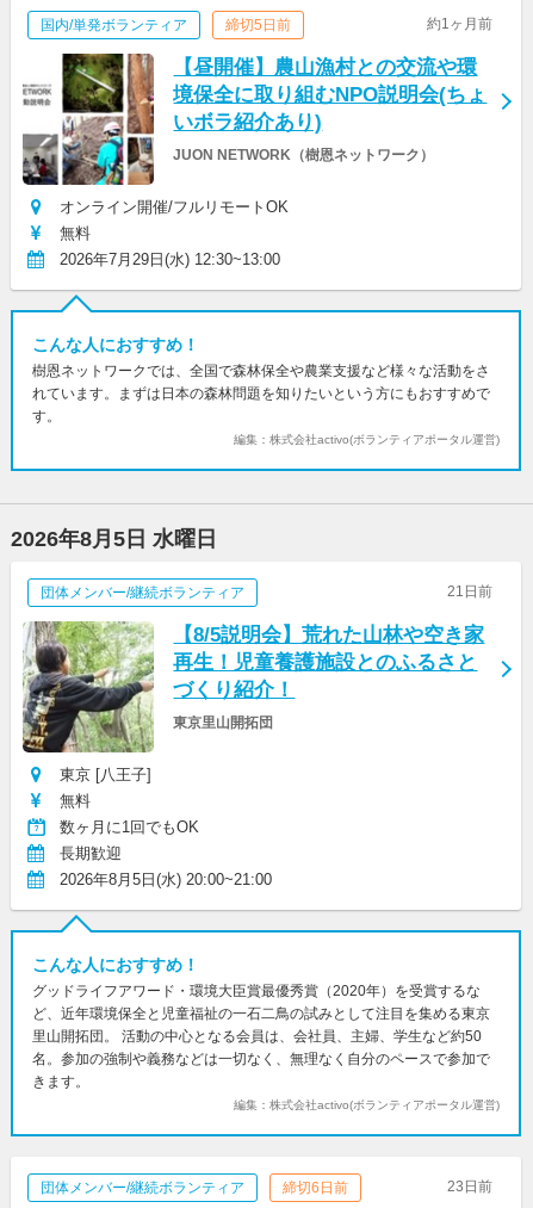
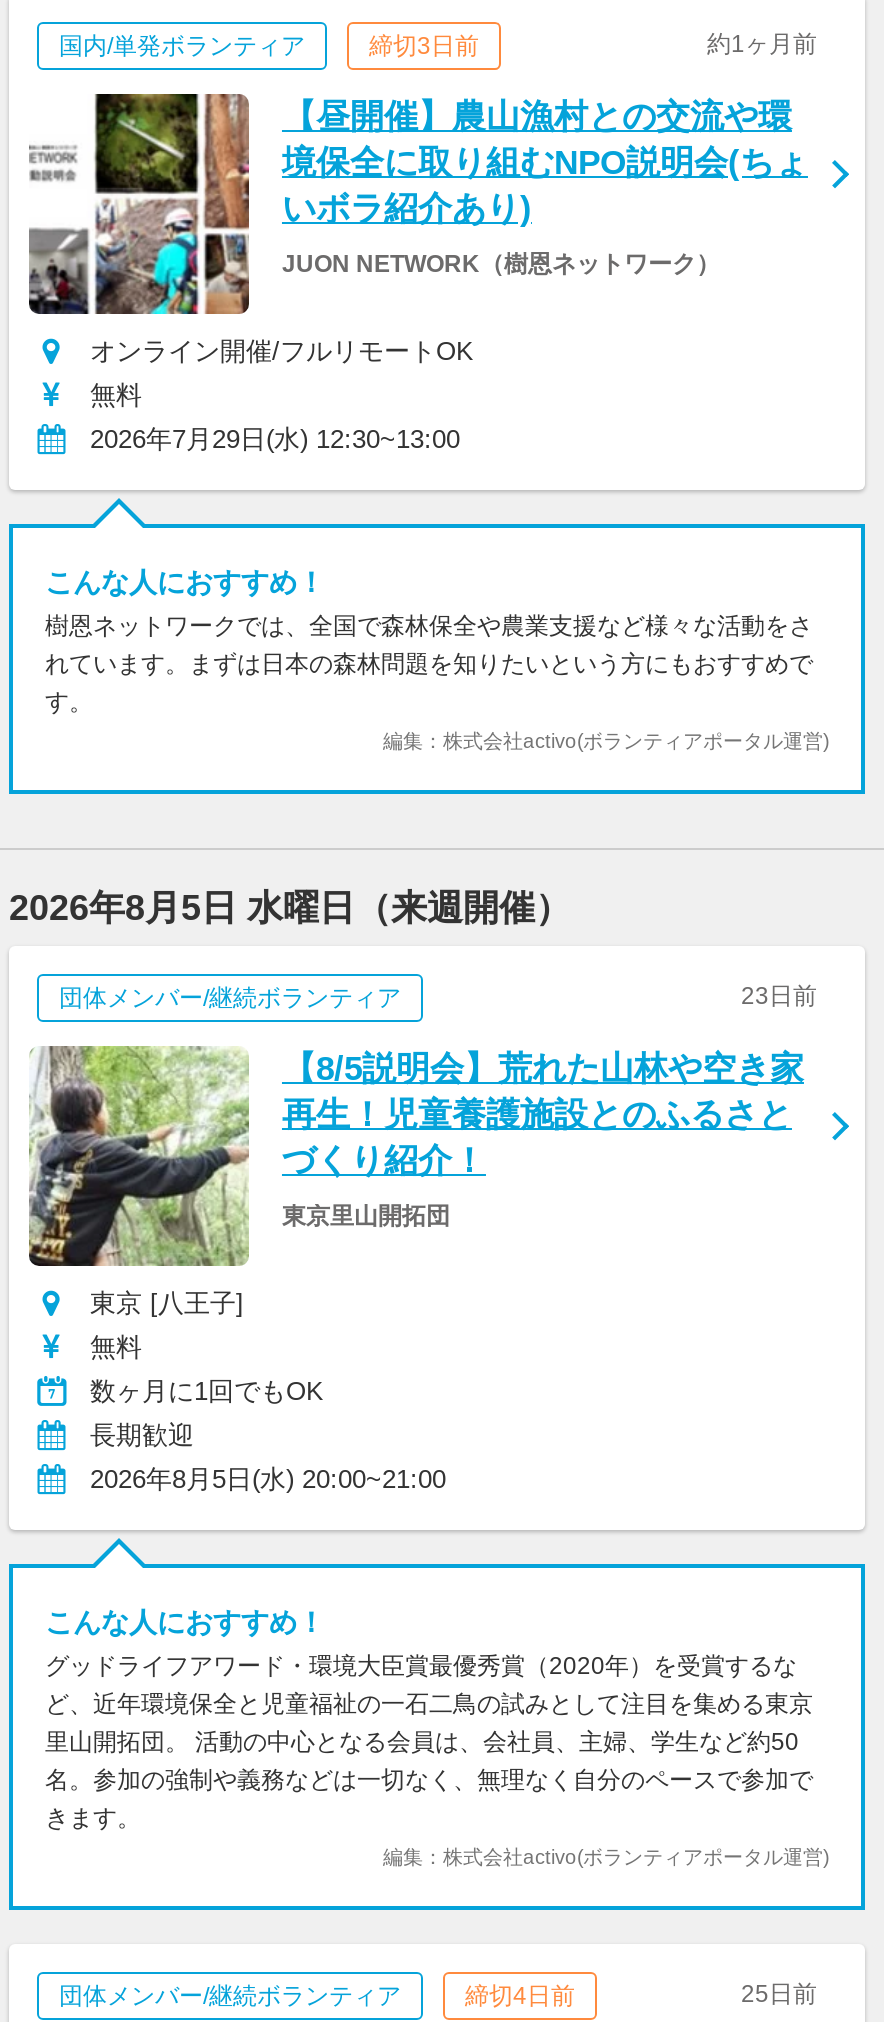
- 締切5日前
+ 締切3日前

- 2026年8月5日 水曜日
+ 2026年8月5日 水曜日（来週開催）

- 21日前
+ 23日前

- 締切6日前
+ 締切4日前

- 23日前
+ 25日前
